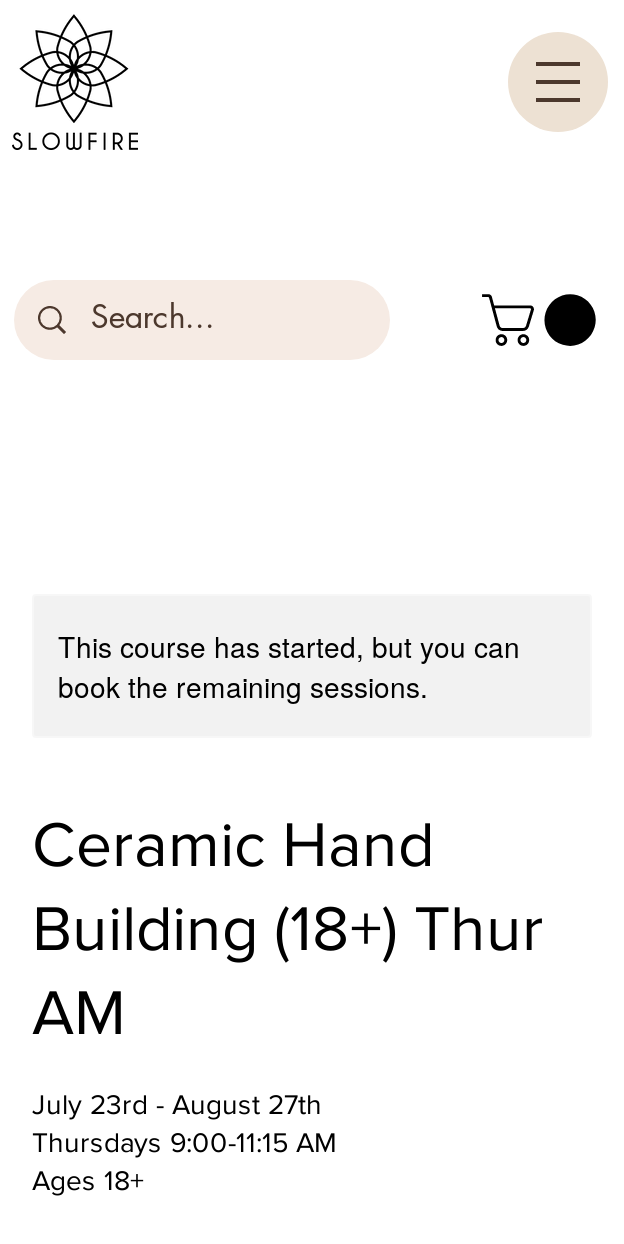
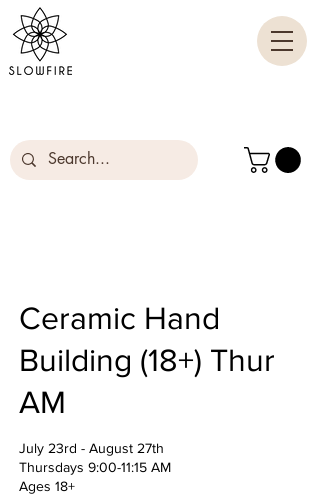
- This course has started, but you can
- book the remaining sessions.
